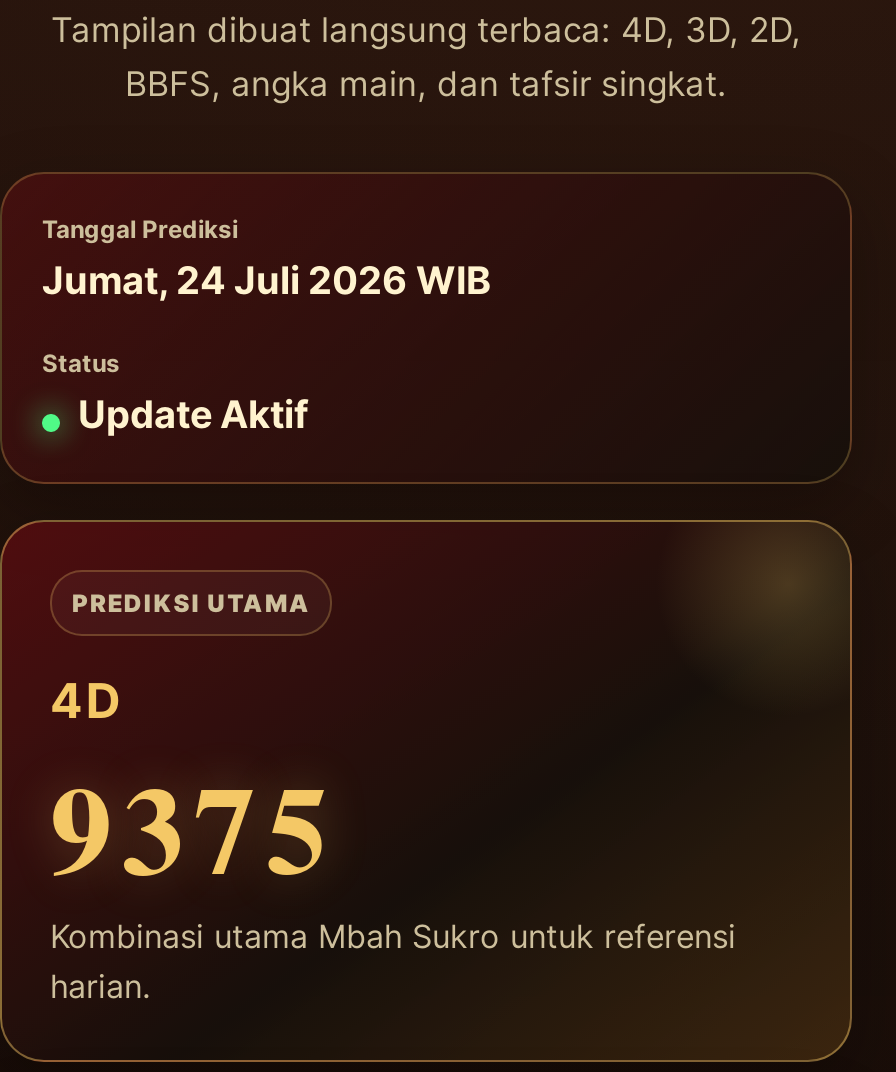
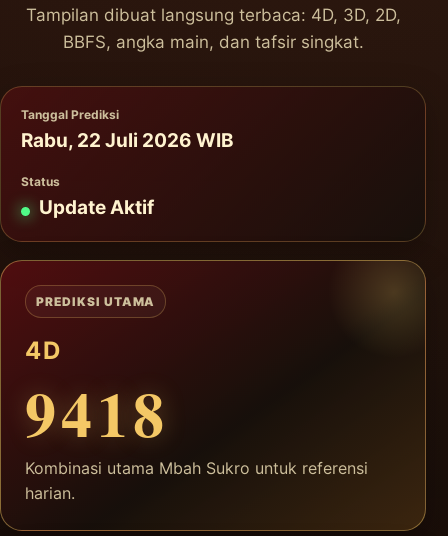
- Jumat, 24 Juli 2026 WIB
+ Rabu, 22 Juli 2026 WIB

- 9375
+ 9418
